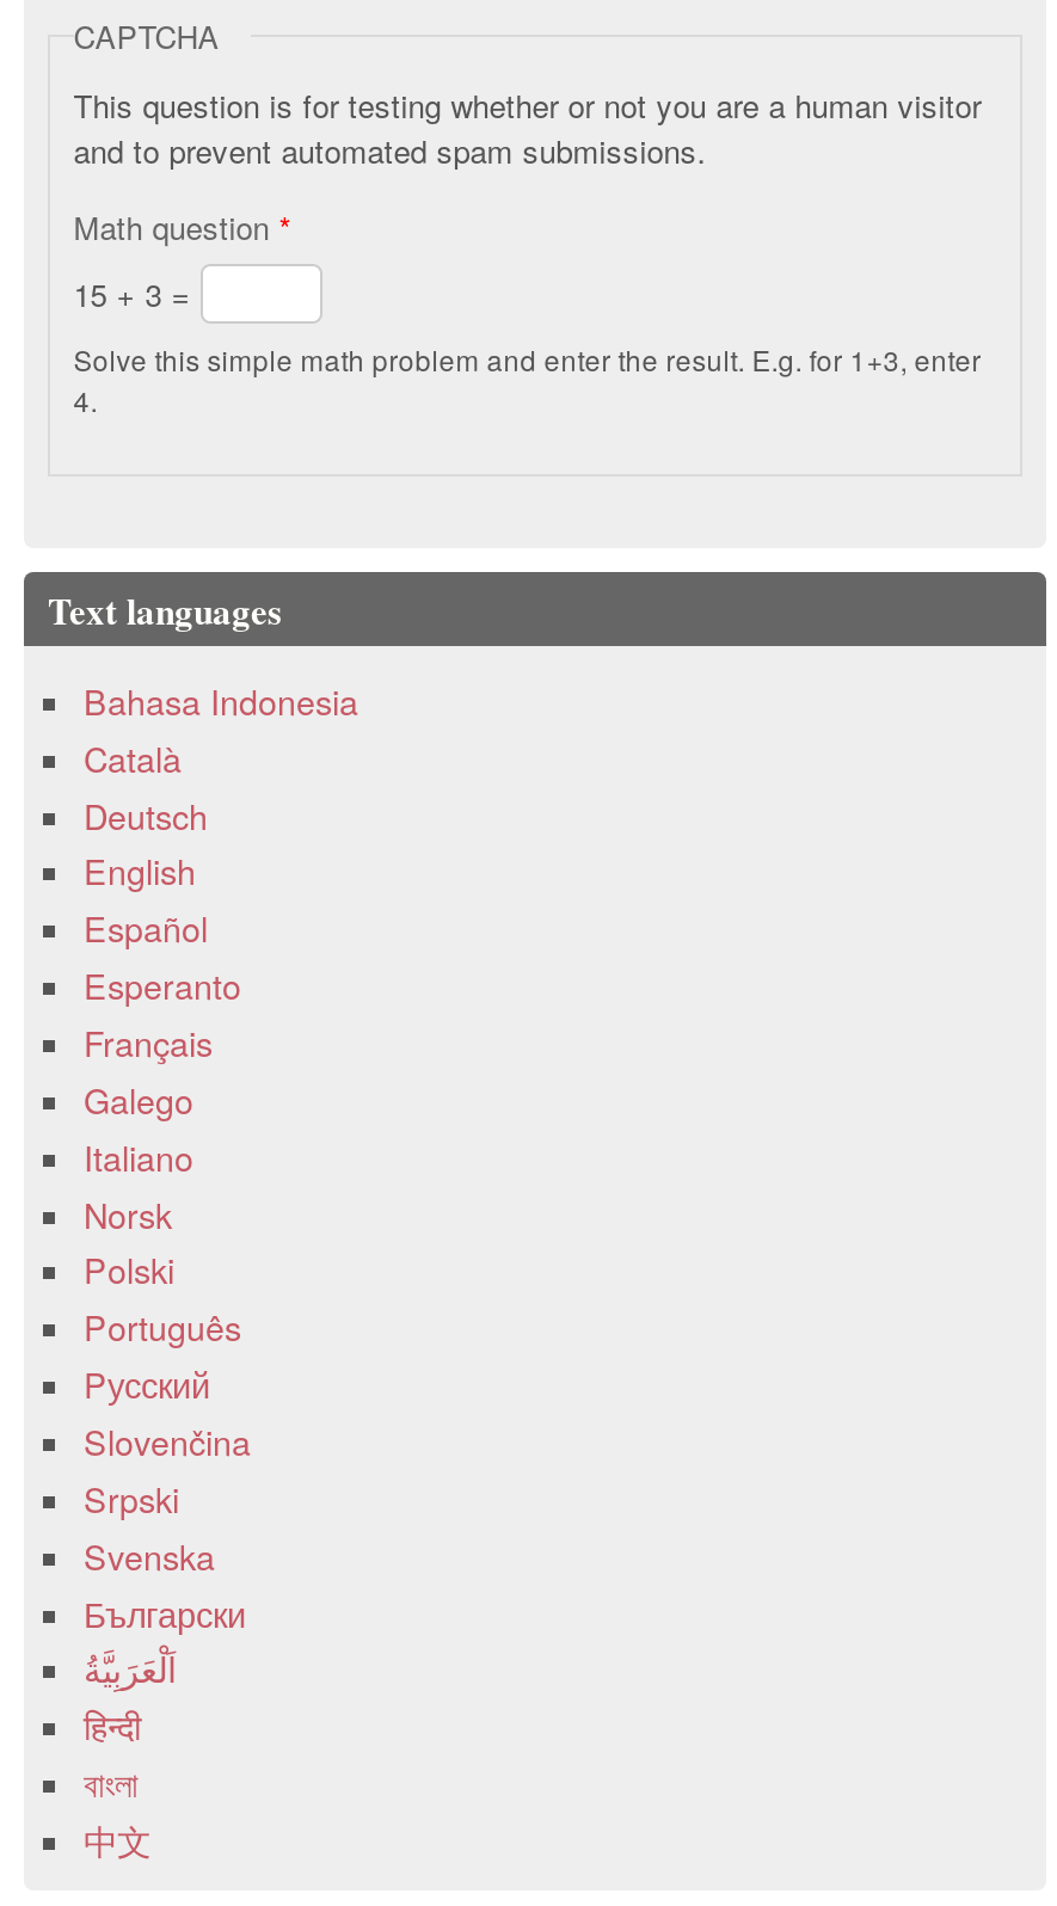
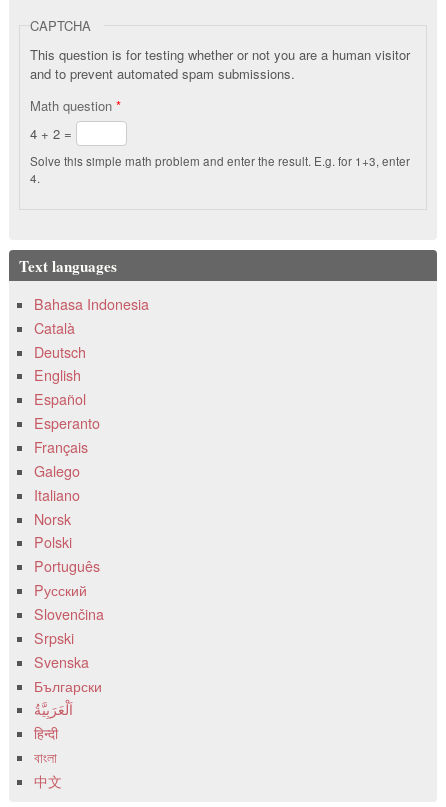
- 15 + 3 =
+ 4 + 2 =
